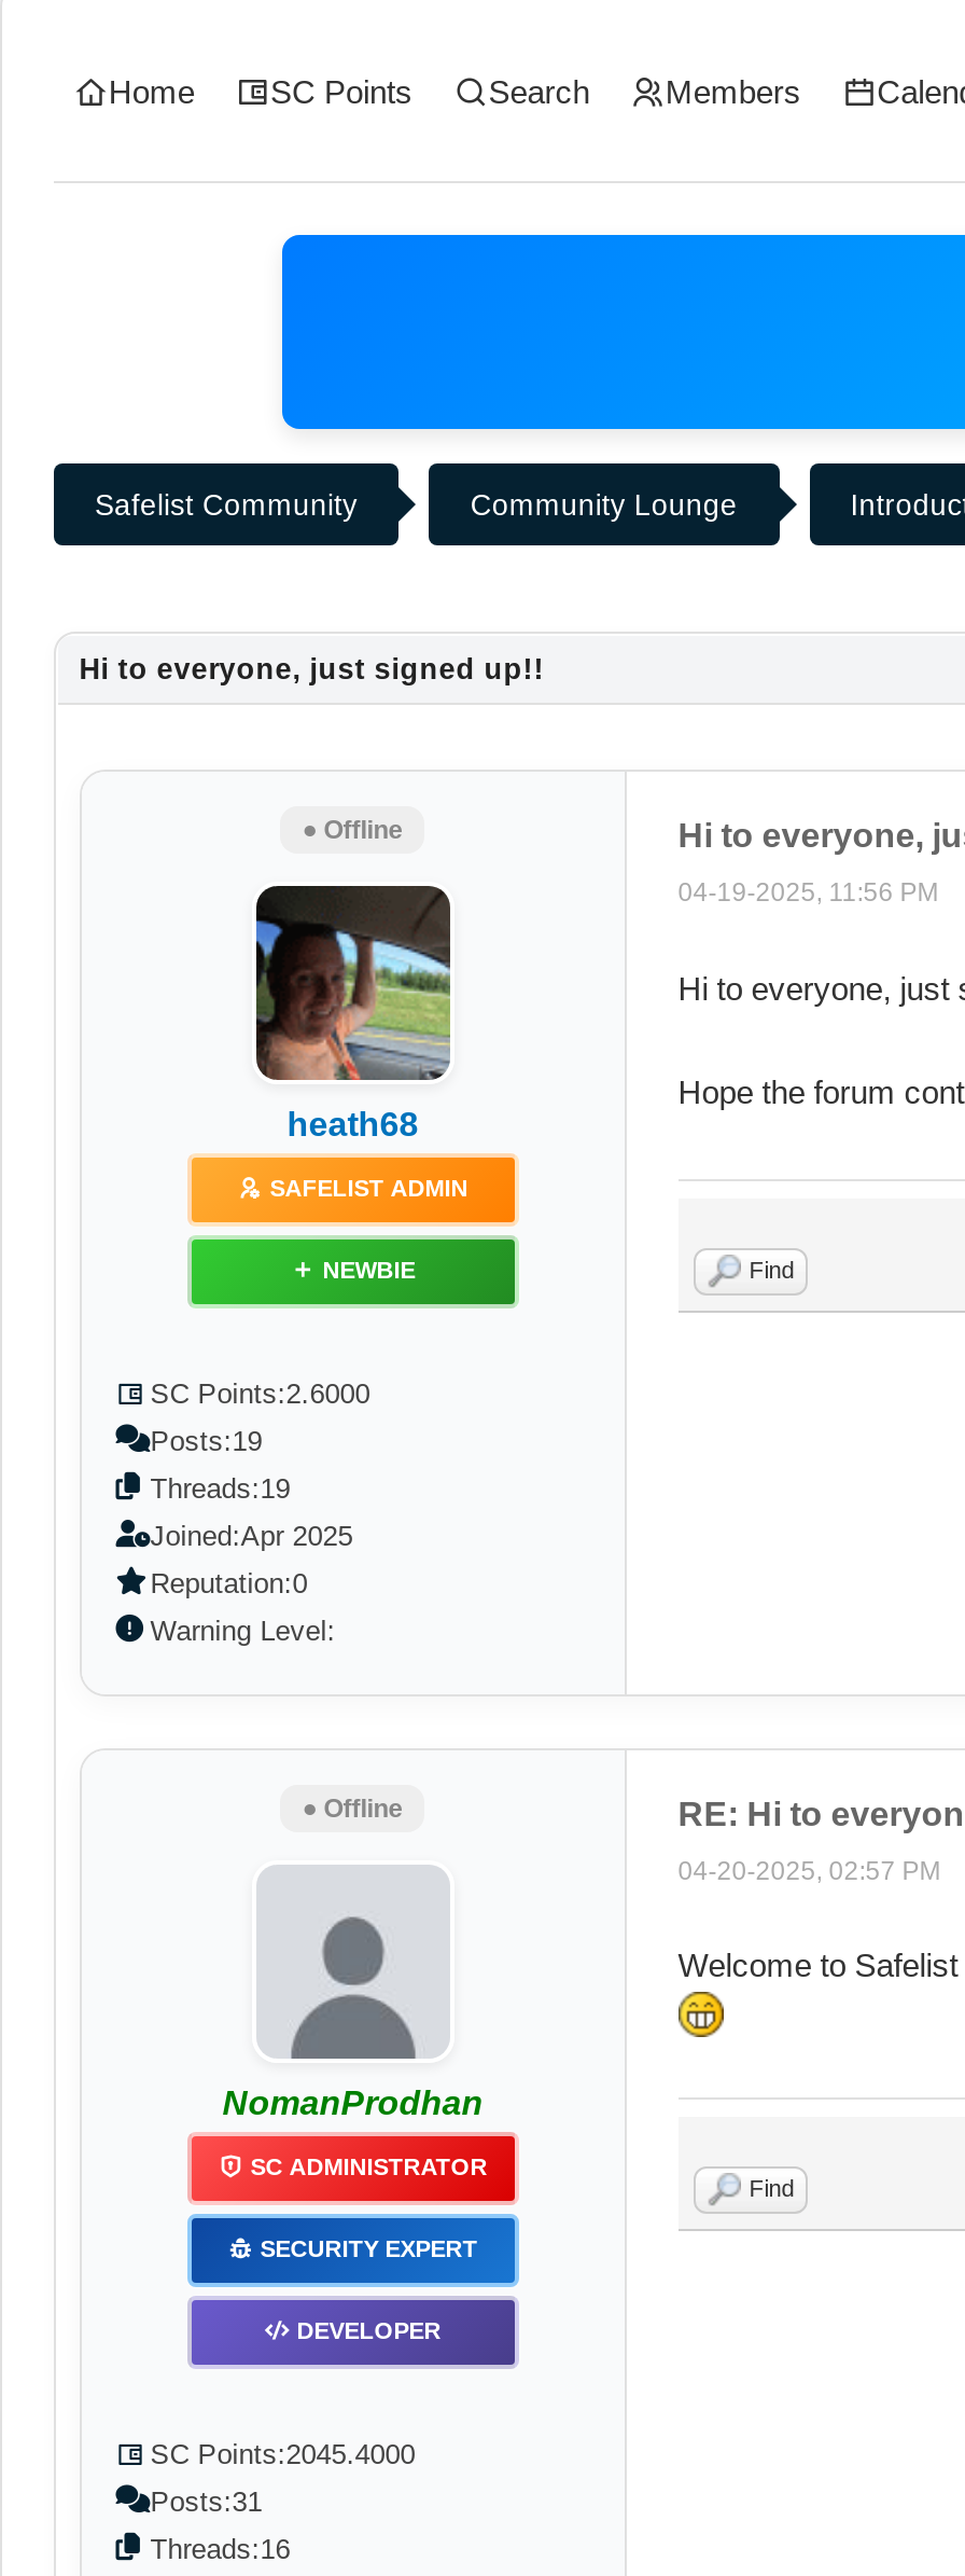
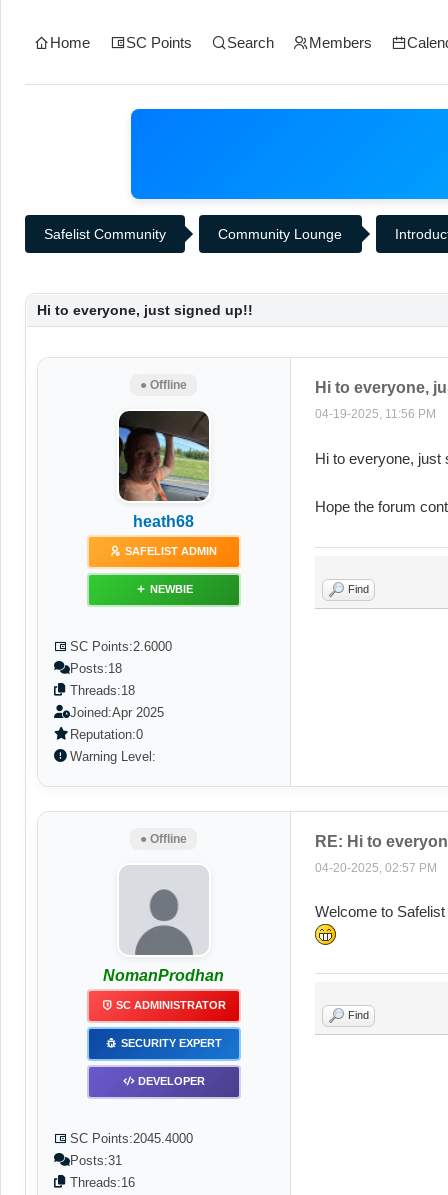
- Posts:19
+ Posts:18

- Threads:19
+ Threads:18
